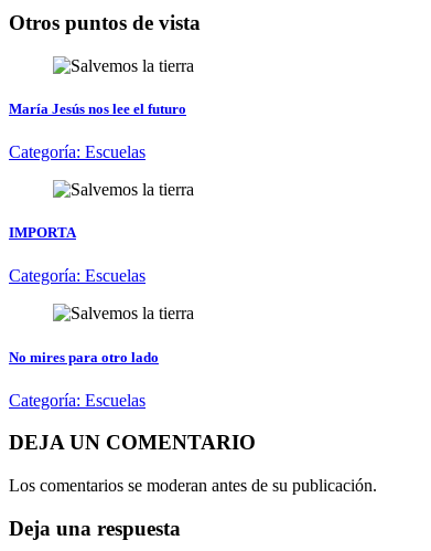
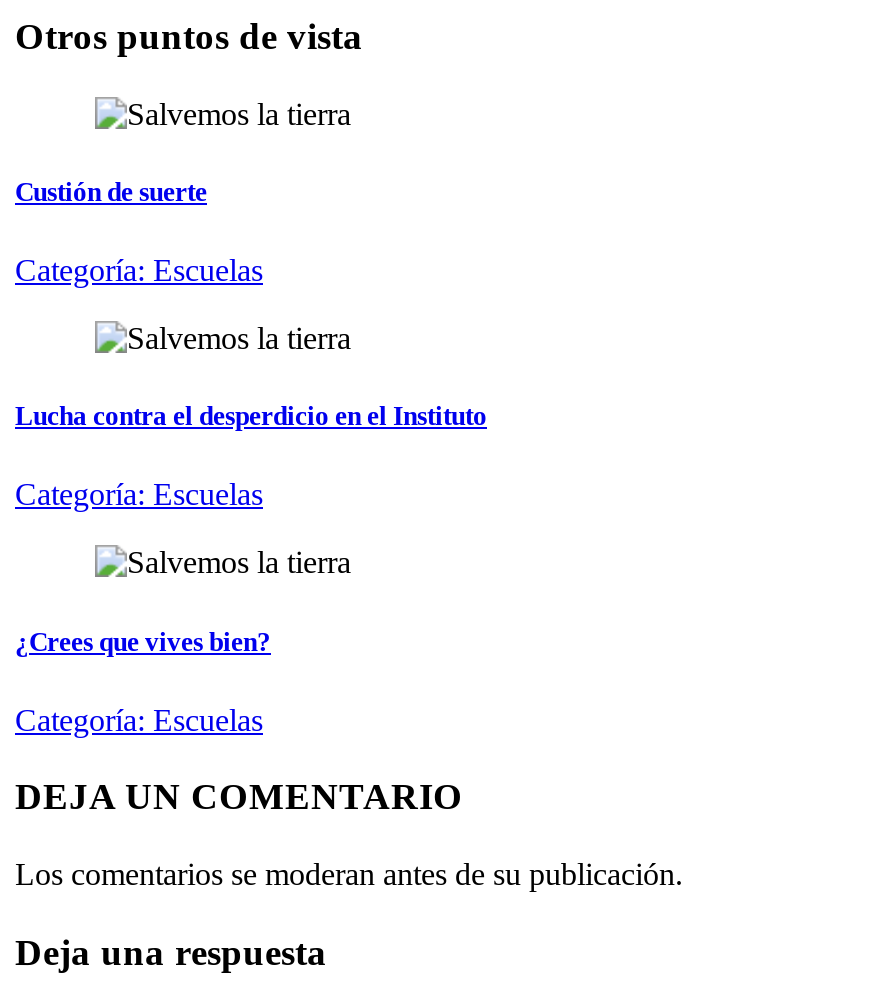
- María Jesús nos lee el futuro
+ Custión de suerte

- IMPORTA
+ Lucha contra el desperdicio en el Instituto

- No mires para otro lado
+ ¿Crees que vives bien?
